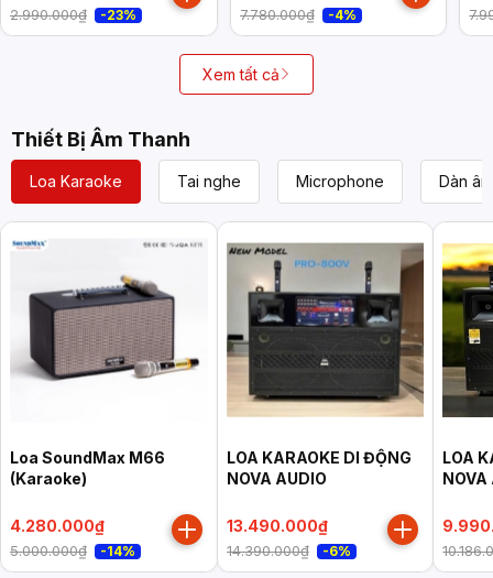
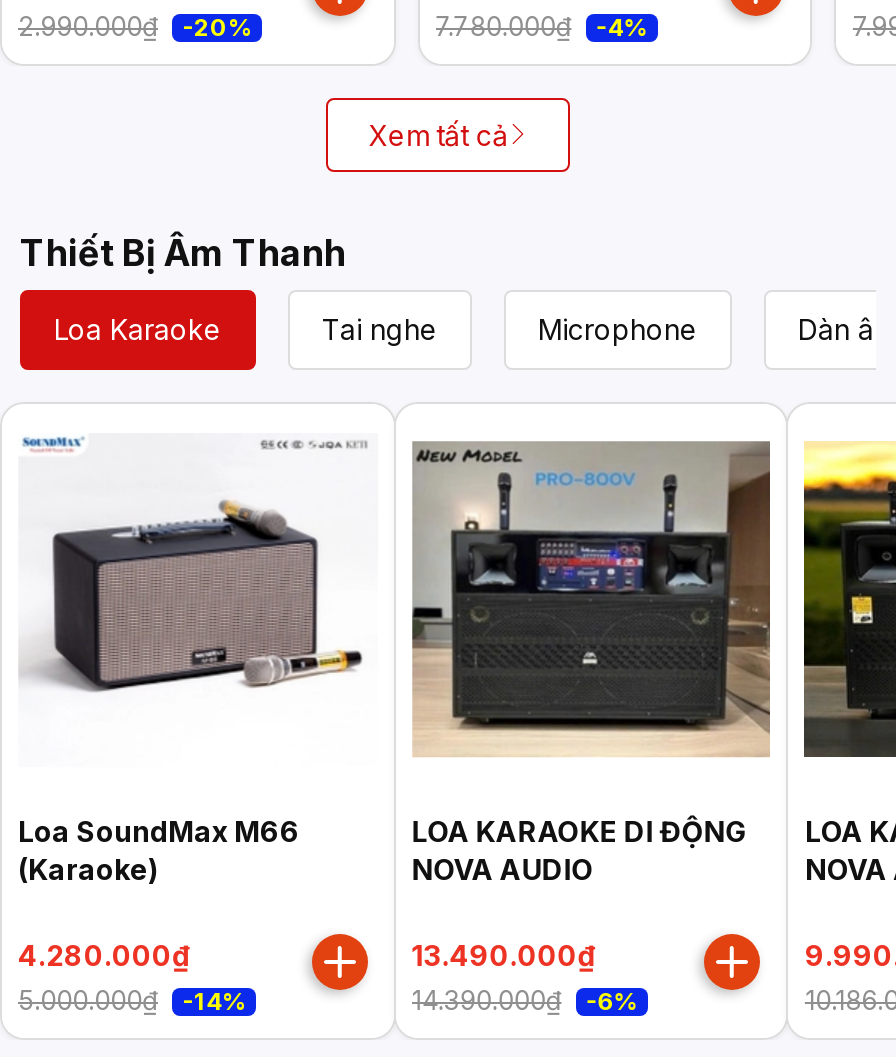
- 2.990.000₫ -23%
+ 2.990.000₫ -20%
